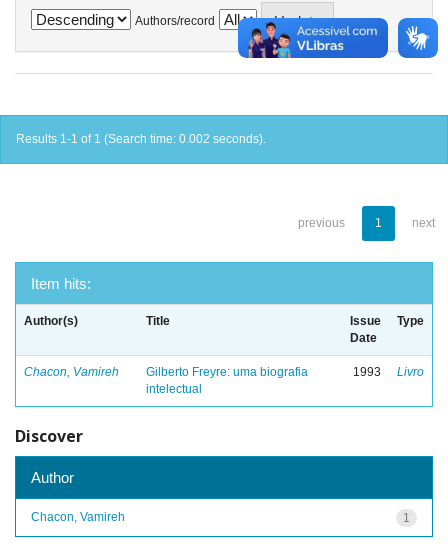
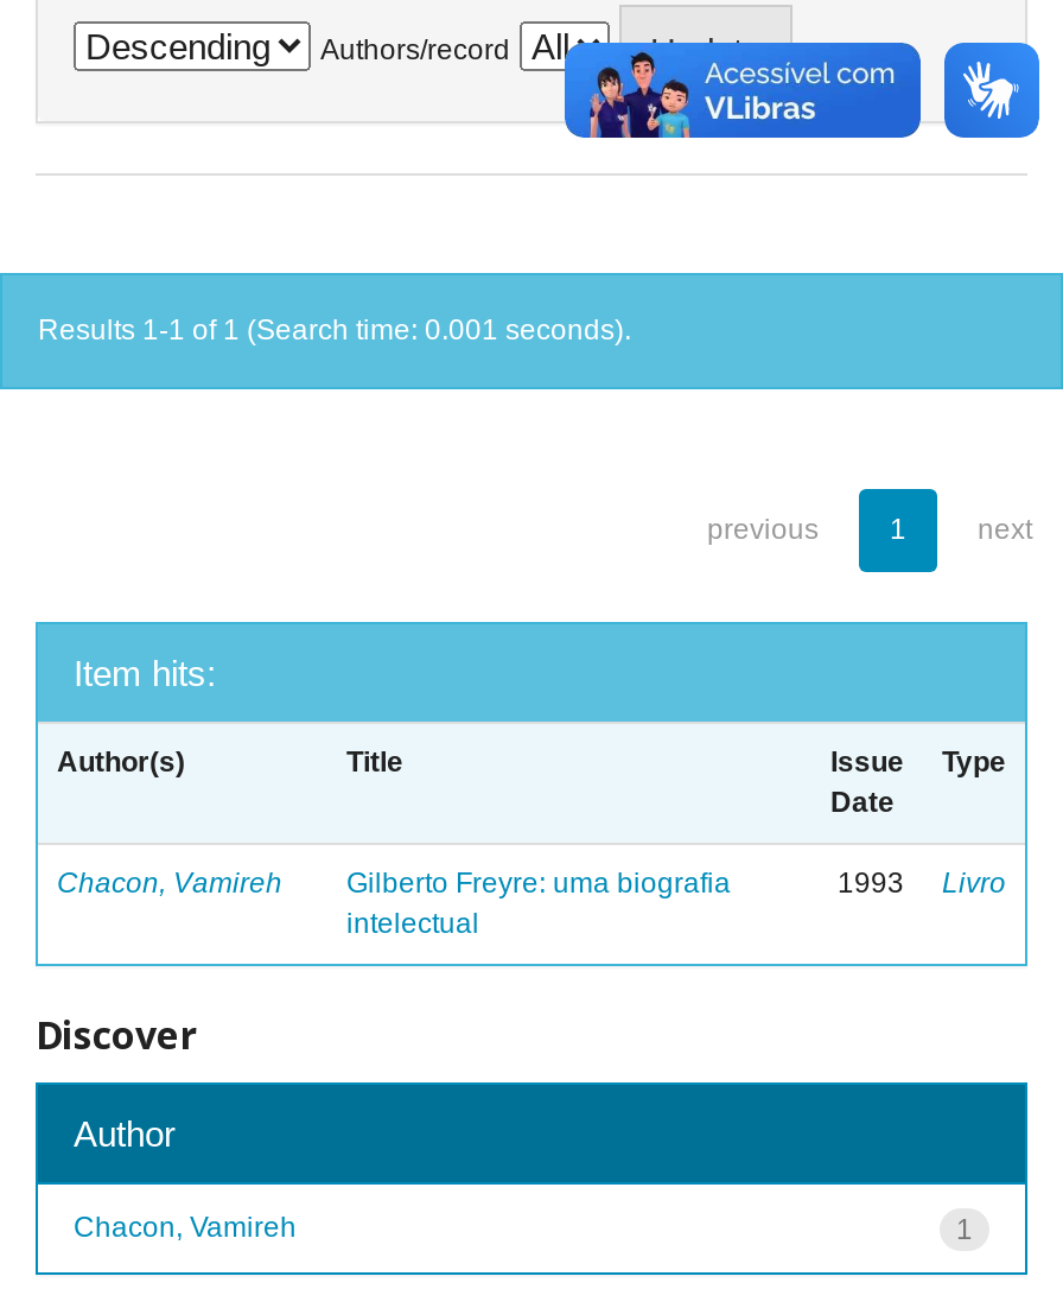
- Results 1-1 of 1 (Search time: 0.002 seconds).
+ Results 1-1 of 1 (Search time: 0.001 seconds).
